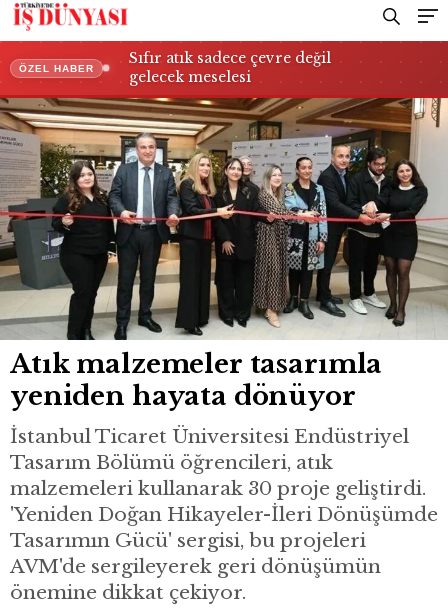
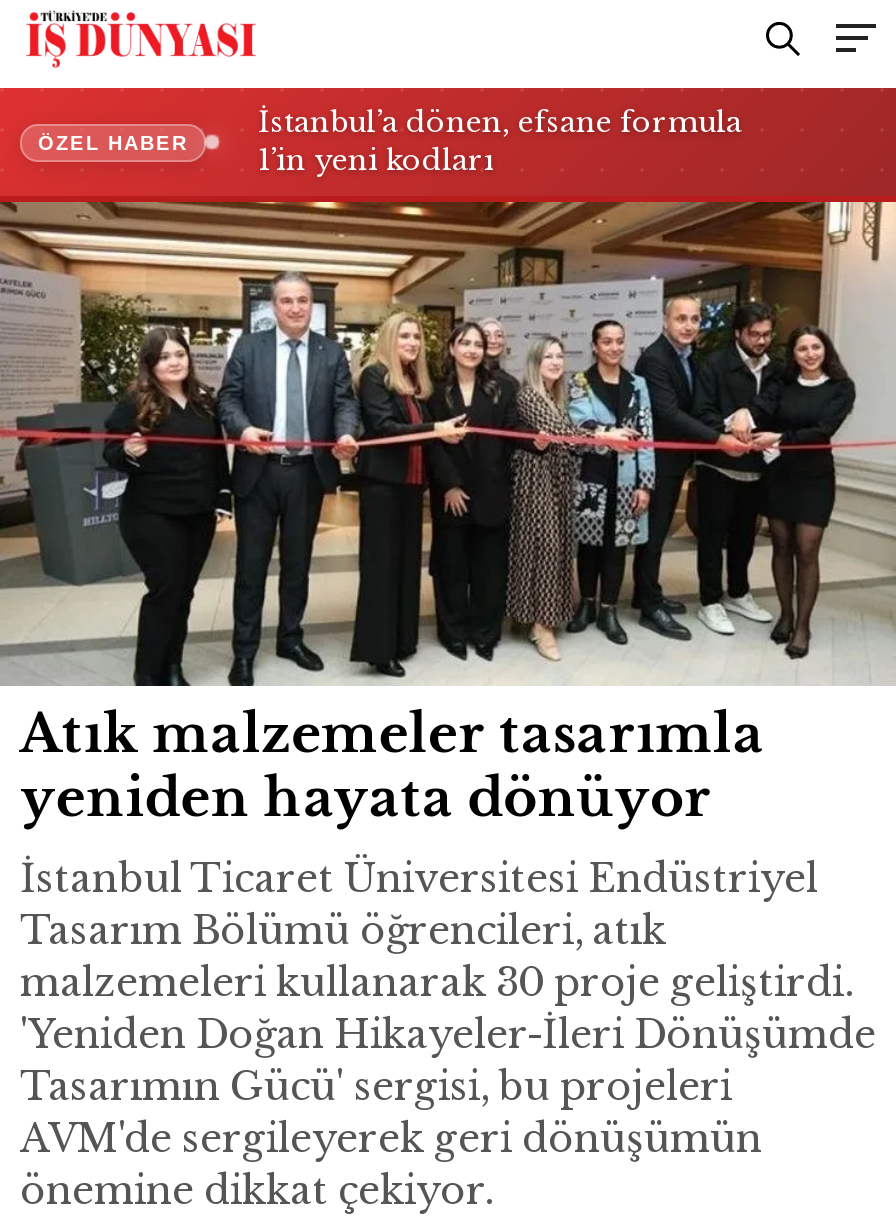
- Sıfır atık sadece çevre değil
- gelecek meselesi
+ İstanbul’a dönen, efsane formula
+ 1’in yeni kodları
